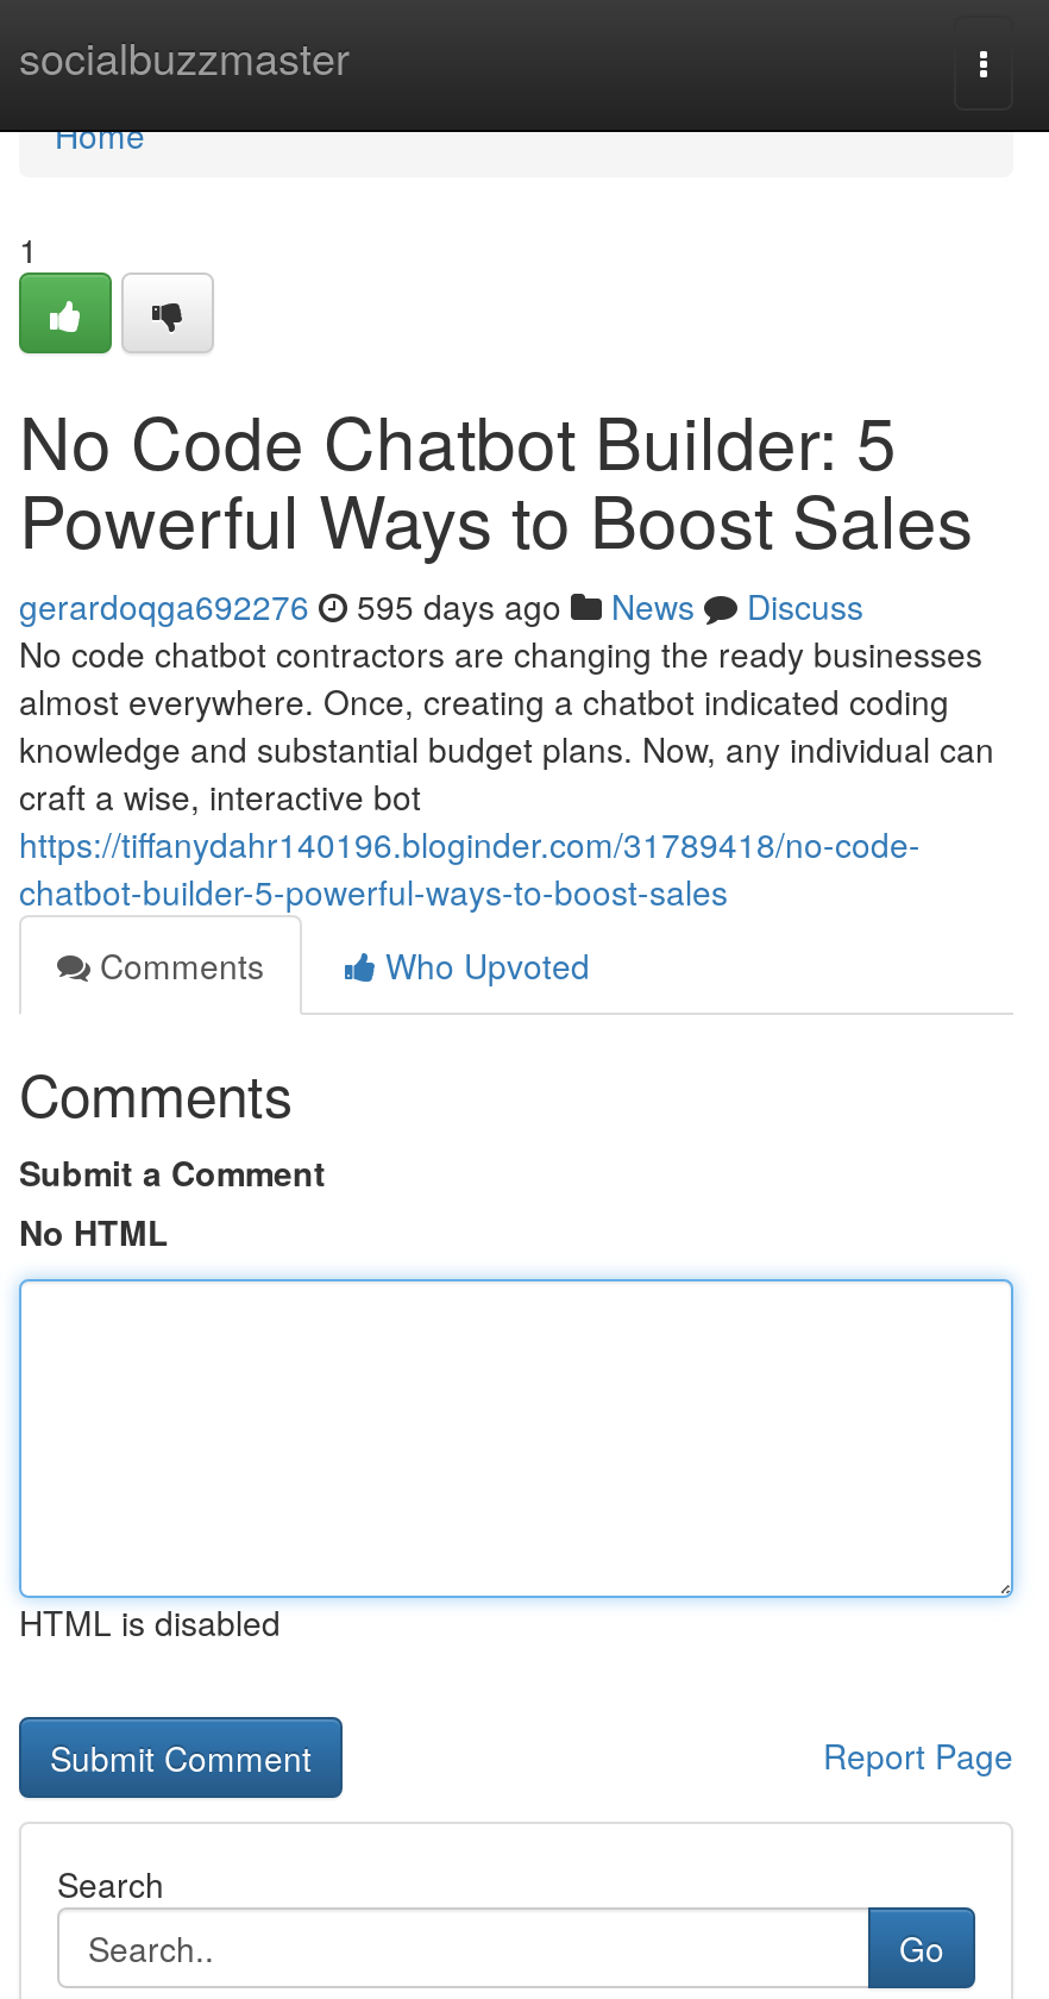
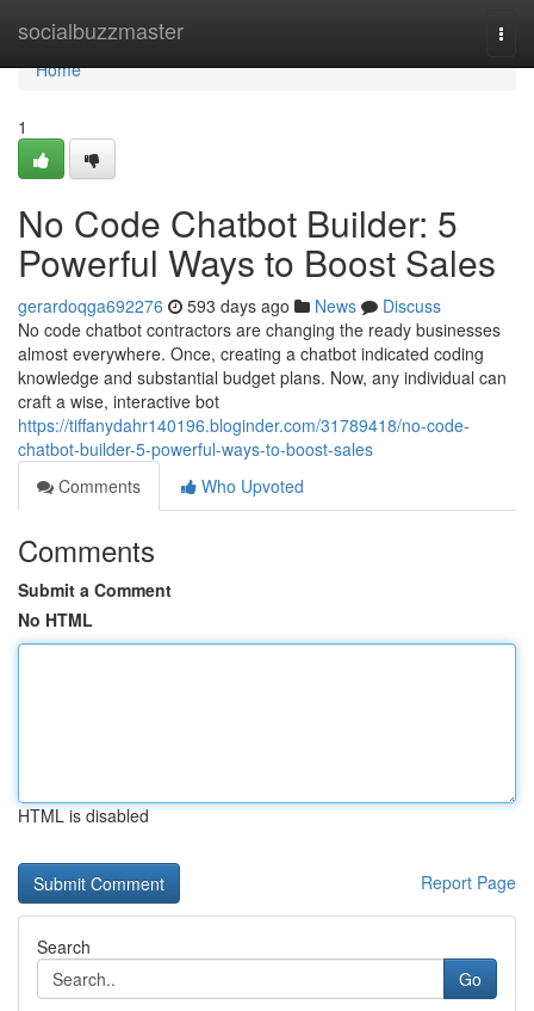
- gerardoqga692276 595 days ago News Discuss
+ gerardoqga692276 593 days ago News Discuss
